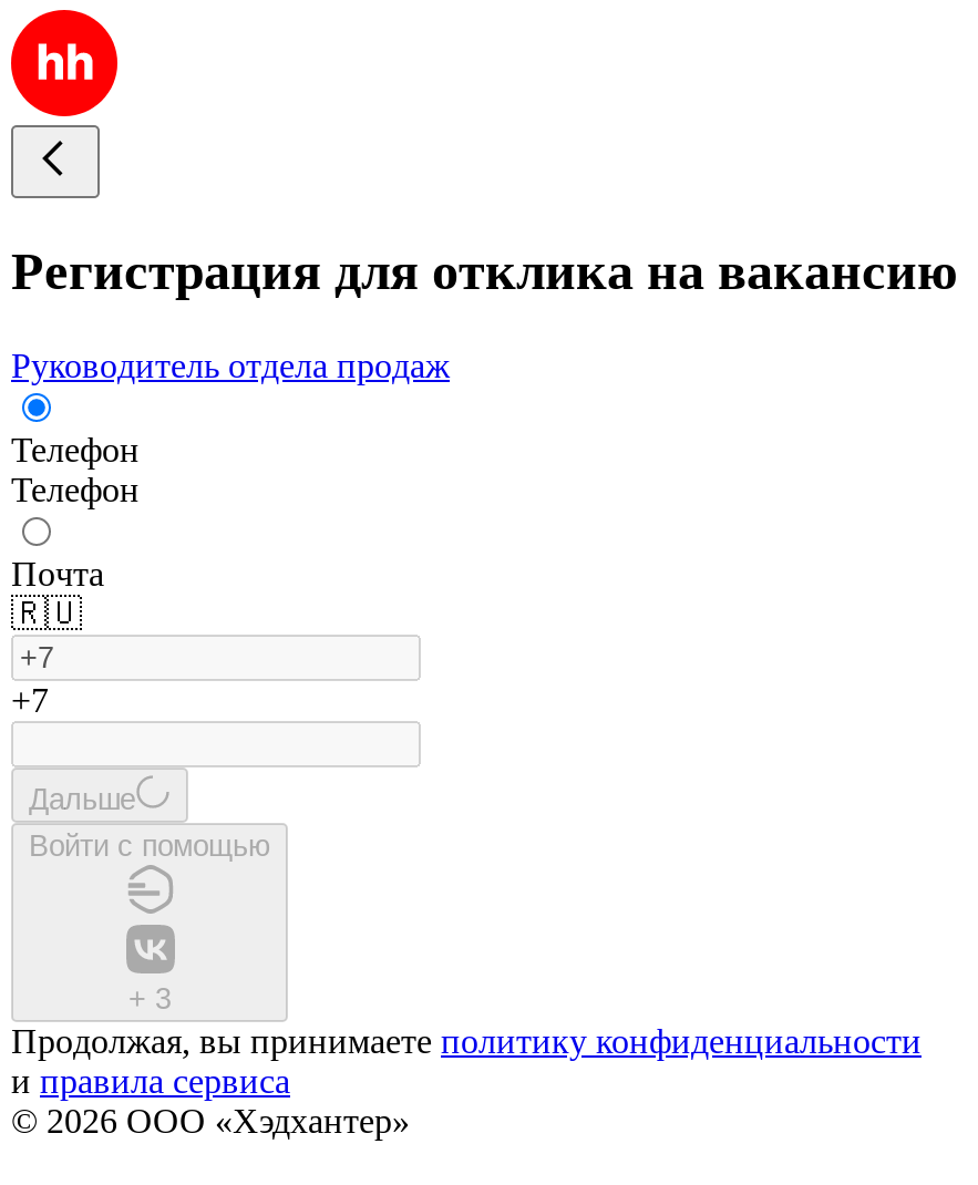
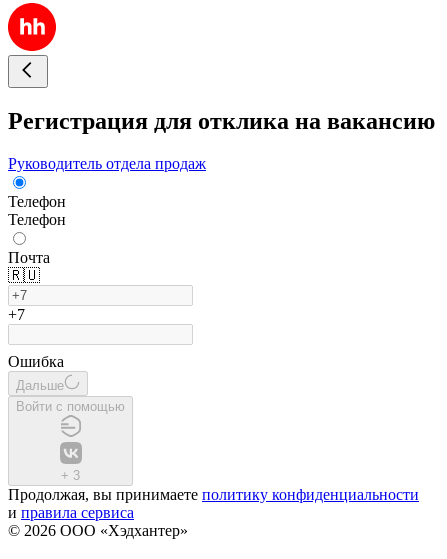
+ Ошибка
